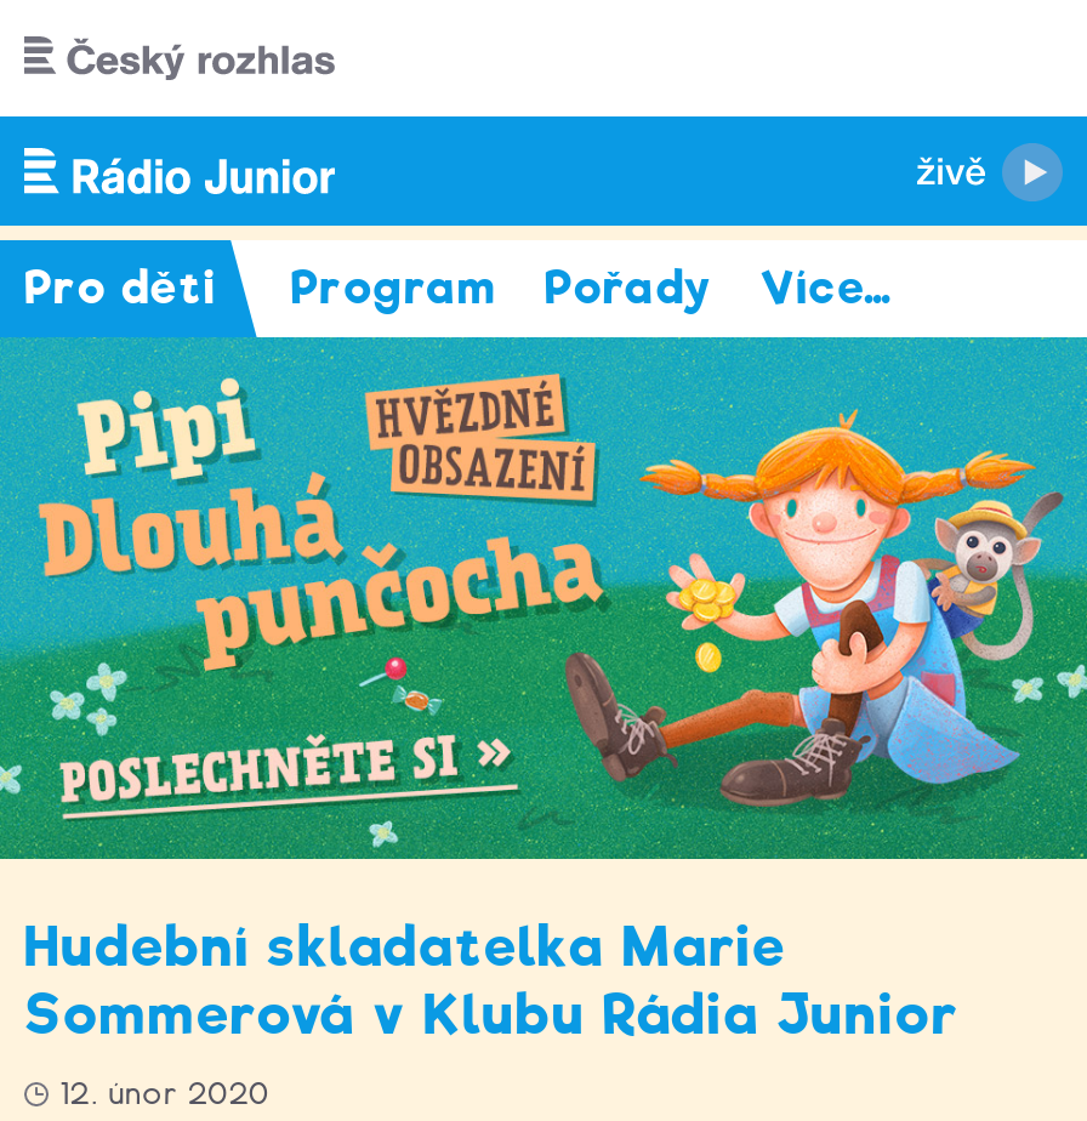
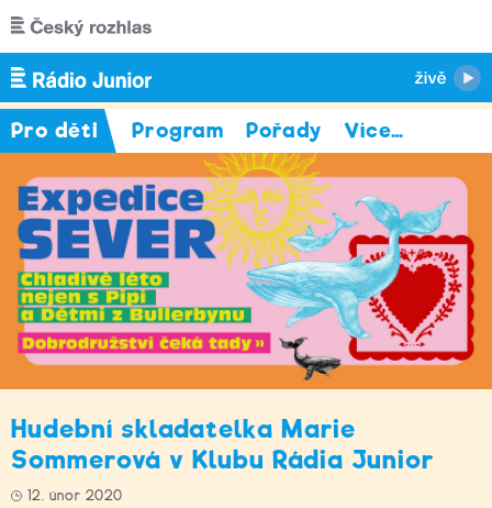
- [image]
+ [image]
